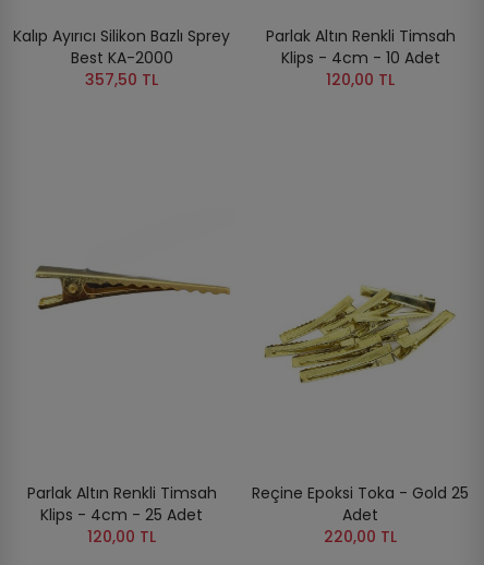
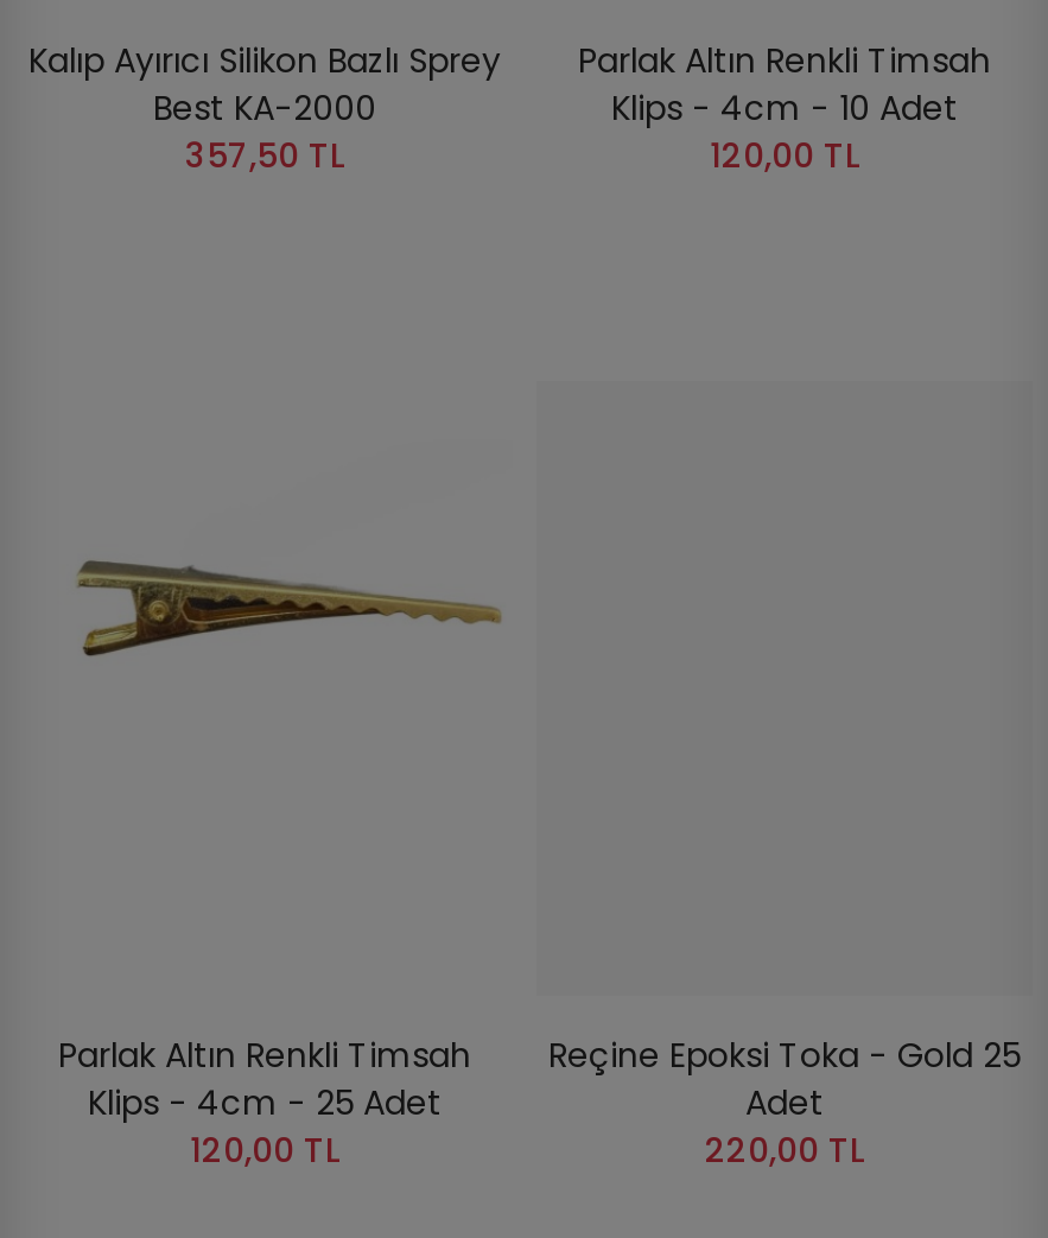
- [image]
